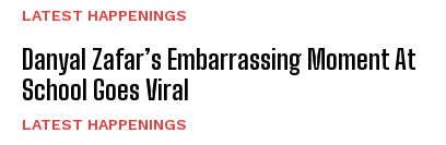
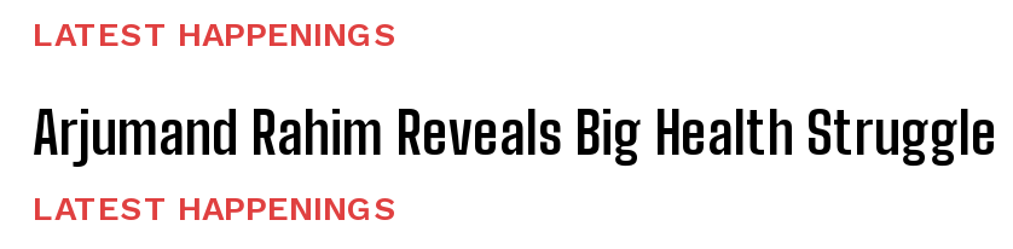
- Danyal Zafar’s Embarrassing Moment At
- School Goes Viral
+ Arjumand Rahim Reveals Big Health Struggle
